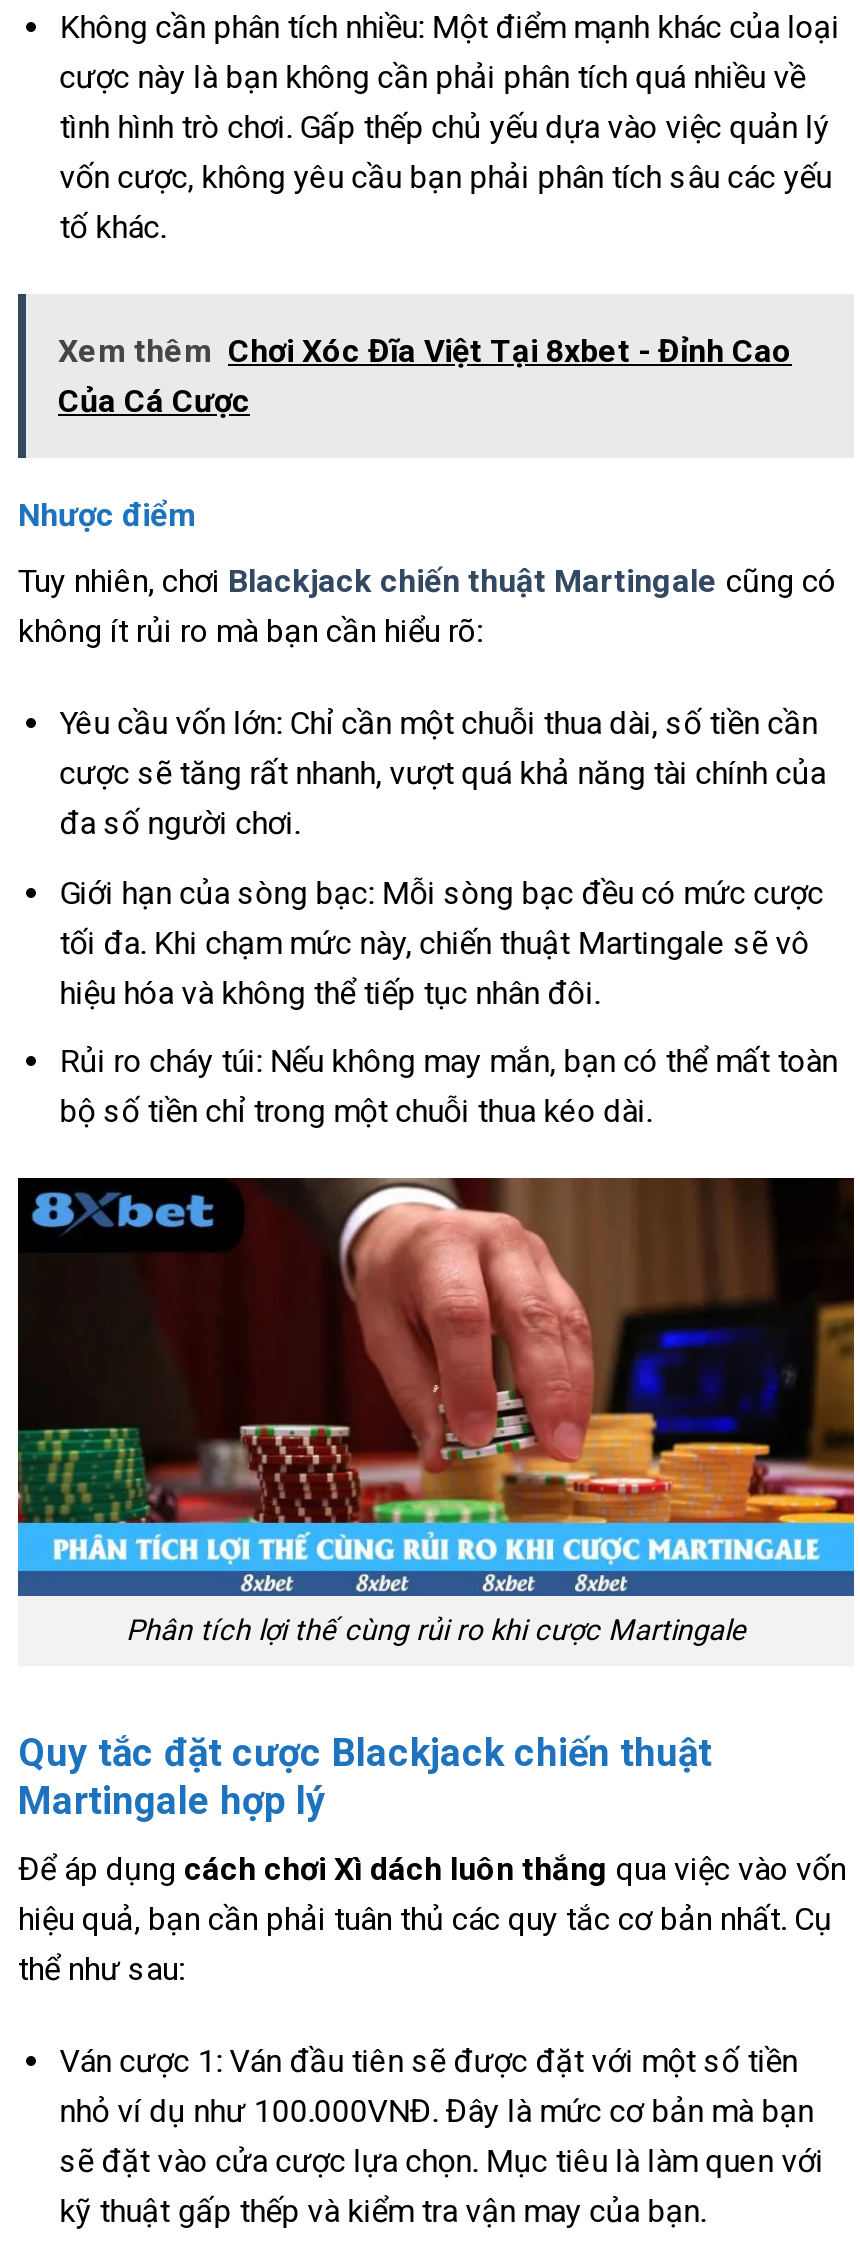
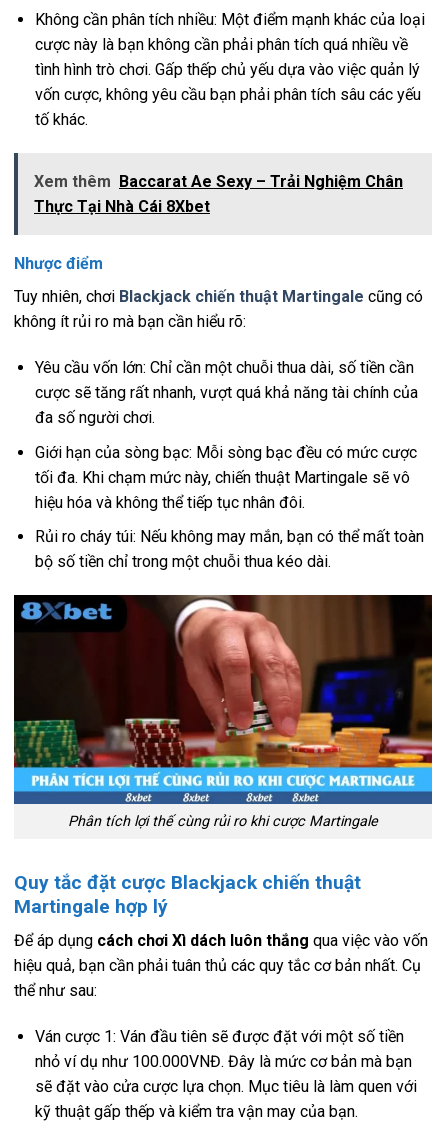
- Xem thêm Chơi Xóc Đĩa Việt Tại 8xbet - Đỉnh Cao
- Của Cá Cược
+ Xem thêm Baccarat Ae Sexy – Trải Nghiệm Chân
+ Thực Tại Nhà Cái 8Xbet
